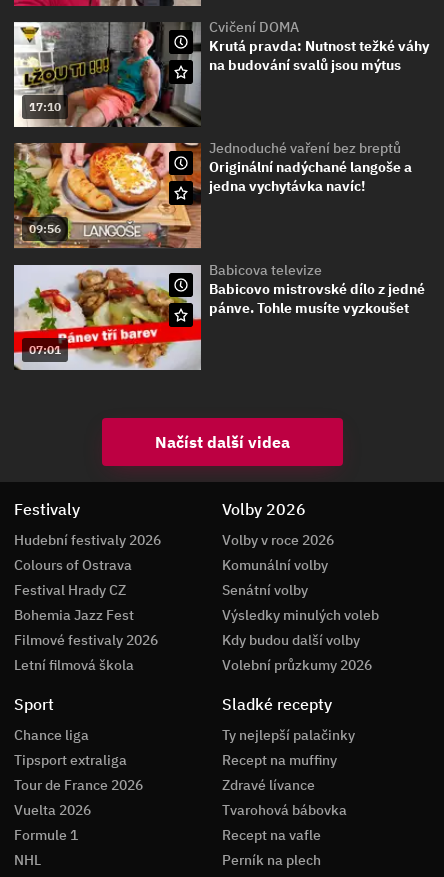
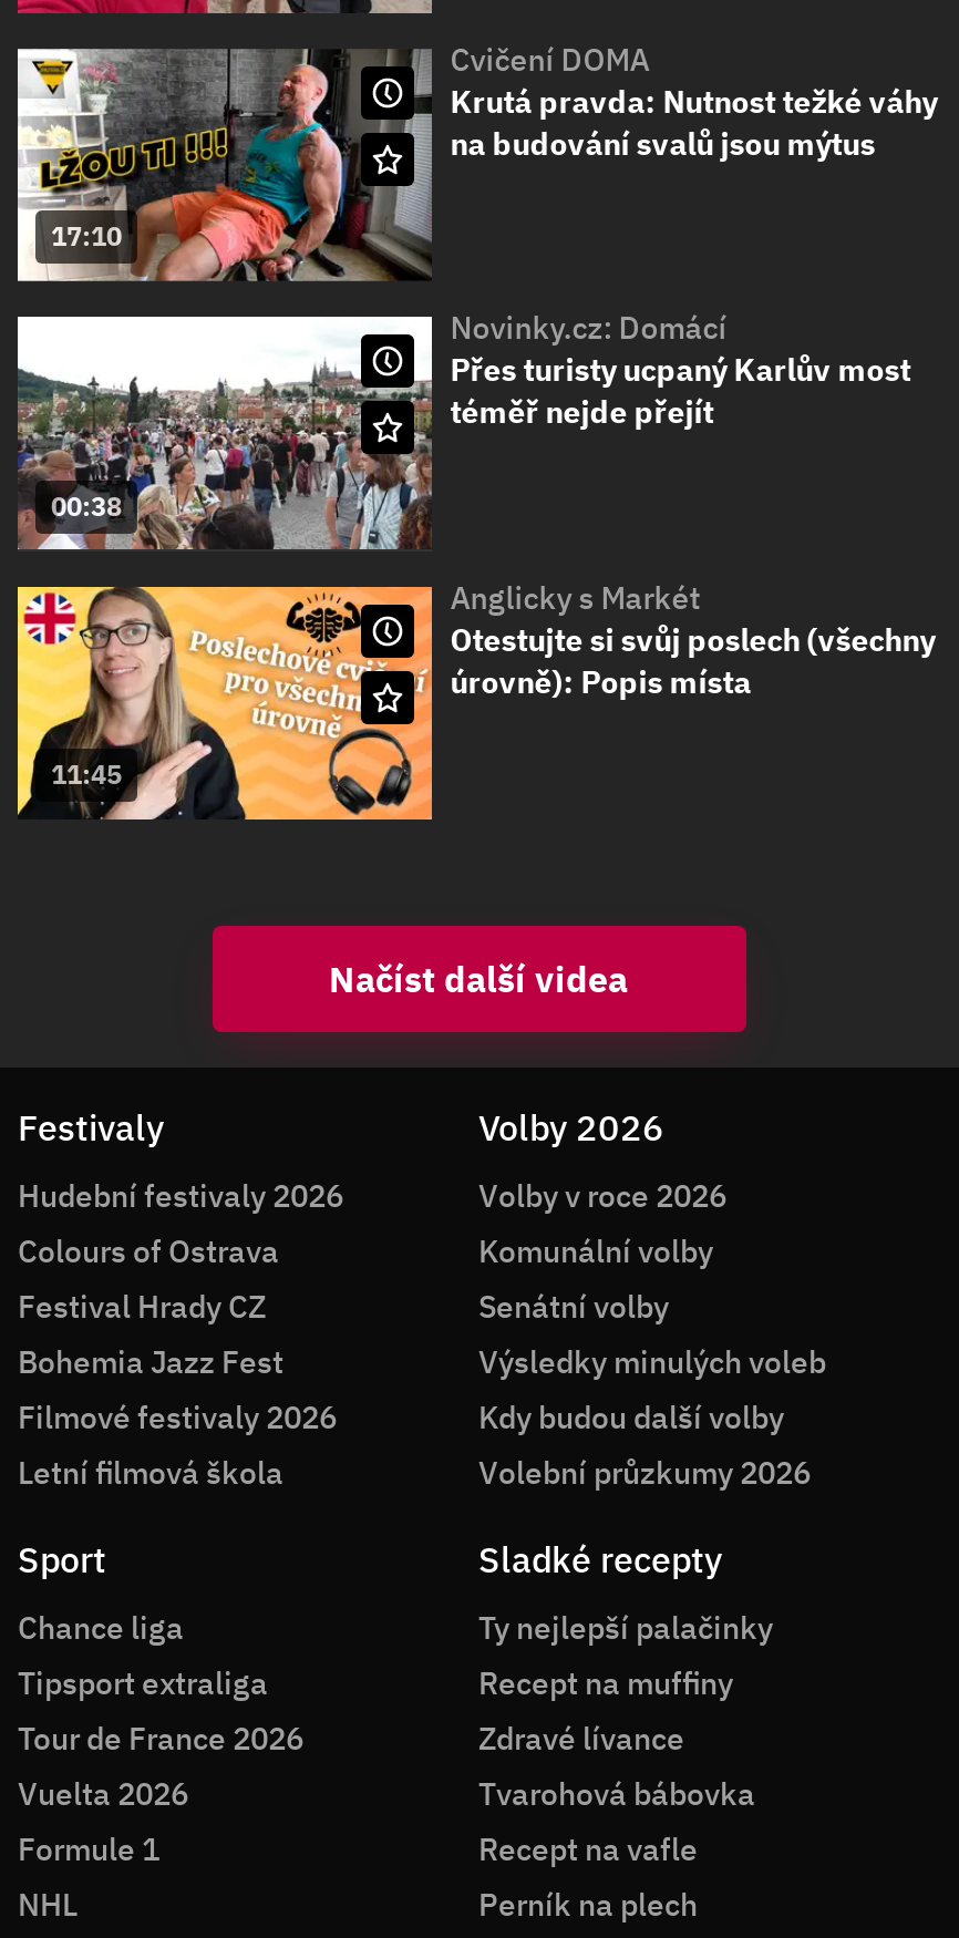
- [image]
- 09:56
+ [image]
+ 00:38

- Jednoduché vaření bez breptů
- Originální nadýchané langoše a
- jedna vychytávka navíc!
+ Novinky.cz: Domácí
+ Přes turisty ucpaný Karlův most
+ téměř nejde přejít

- [image]
- 07:01
+ [image]
+ 11:45

- Babicova televize
- Babicovo mistrovské dílo z jedné
- pánve. Tohle musíte vyzkoušet
+ Anglicky s Markét
+ Otestujte si svůj poslech (všechny
+ úrovně): Popis místa
